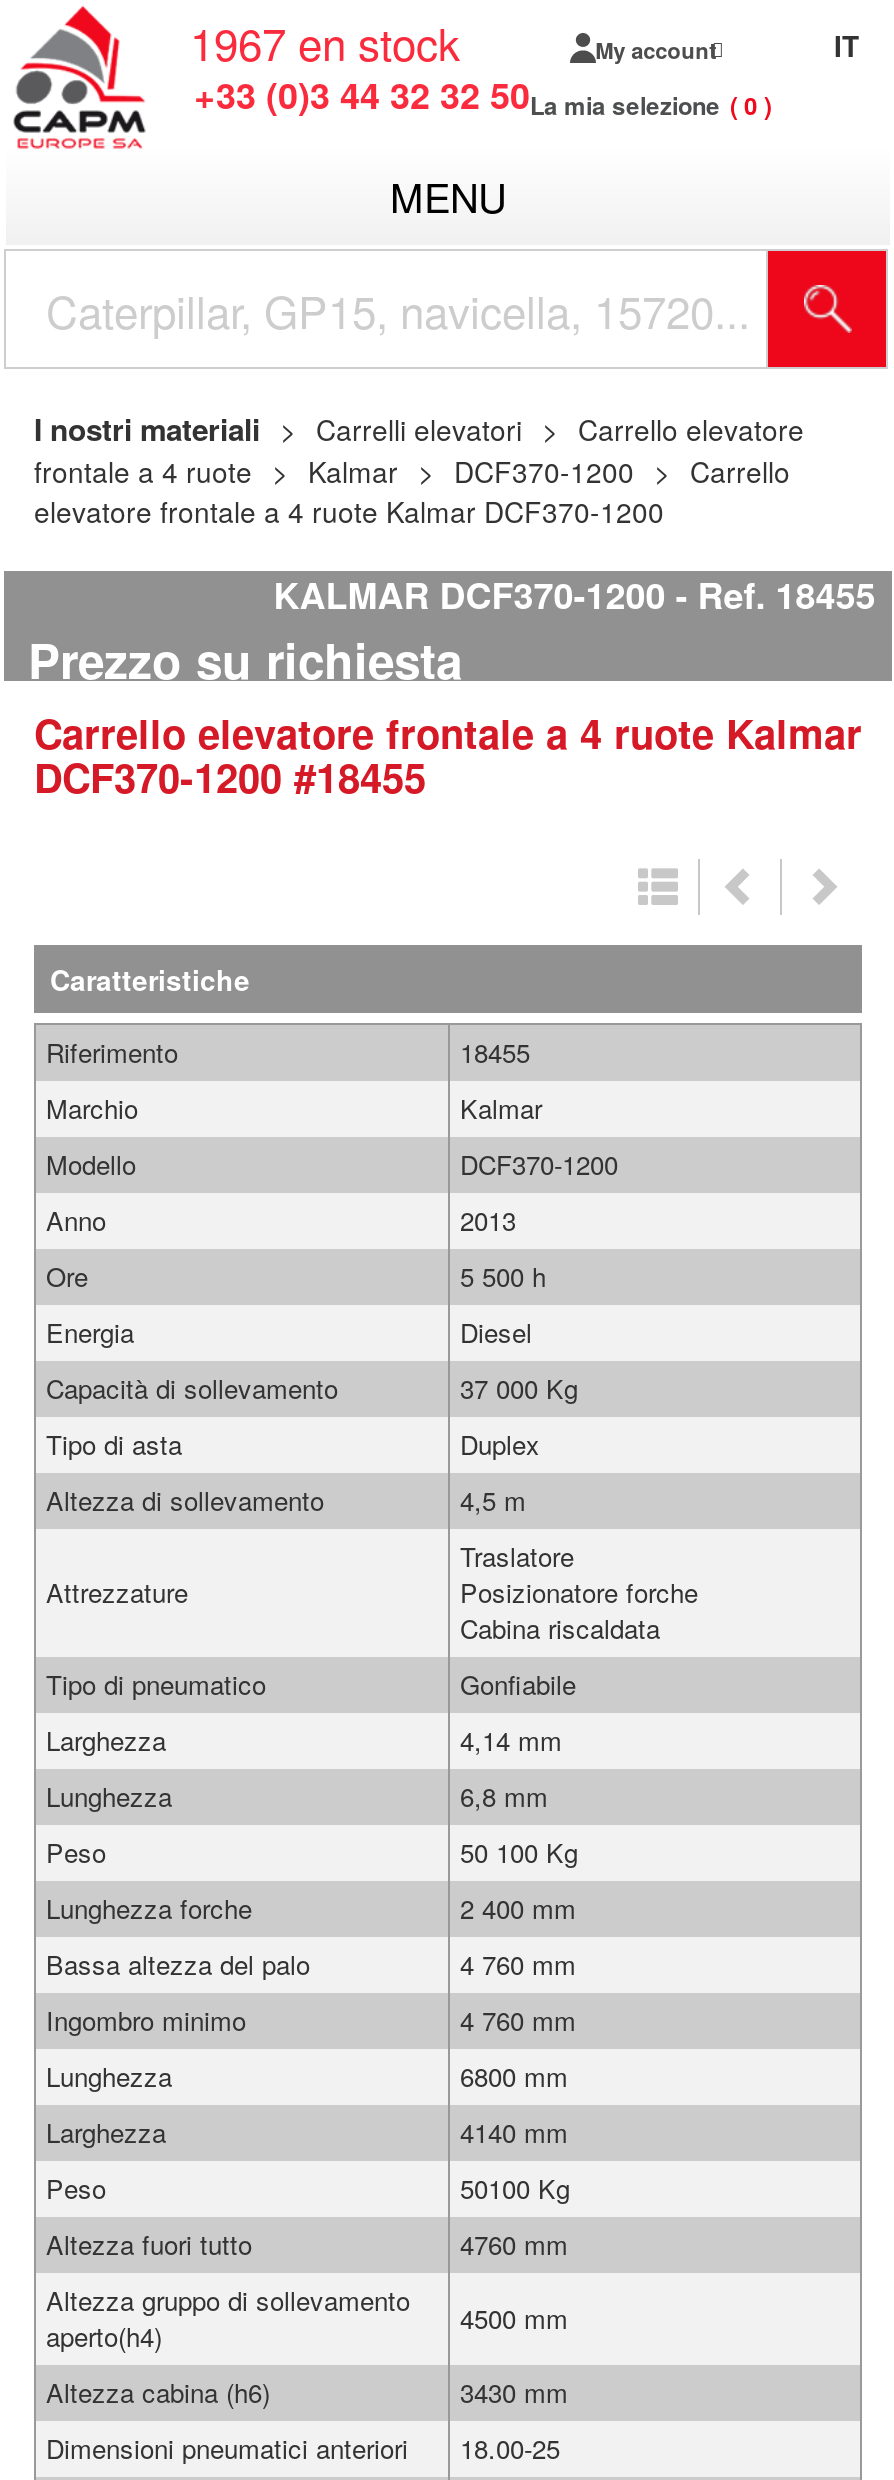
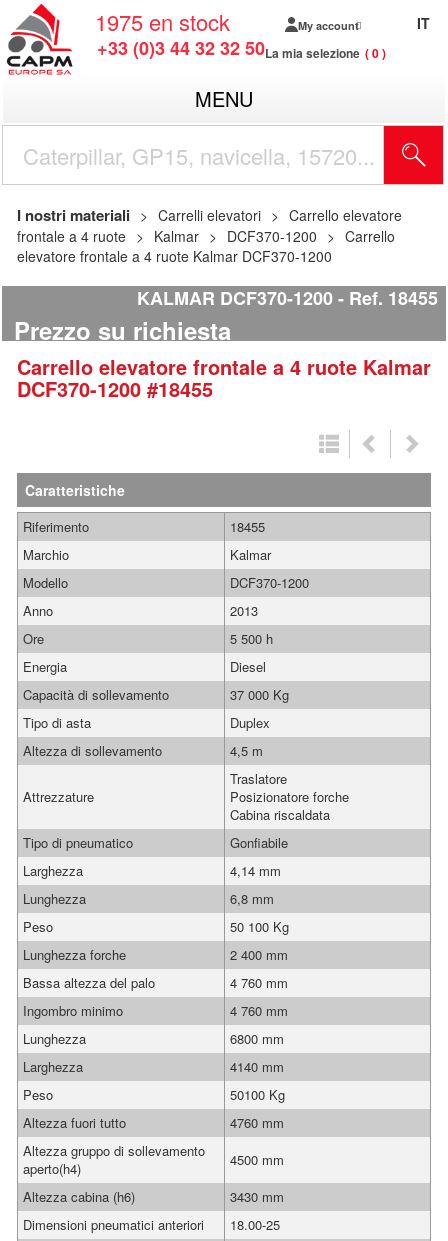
- 1967 en stock
+ 1975 en stock
